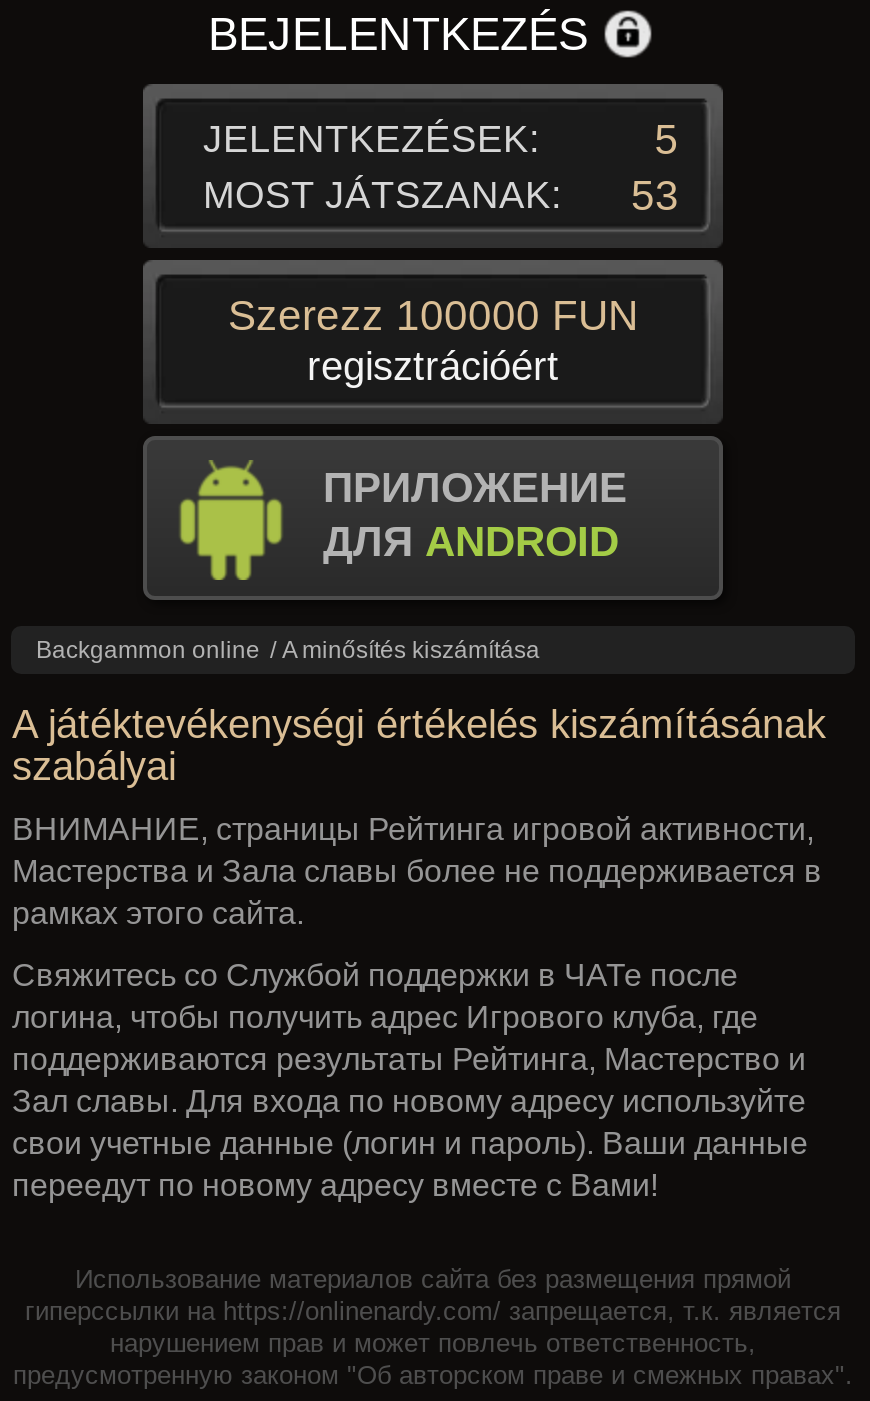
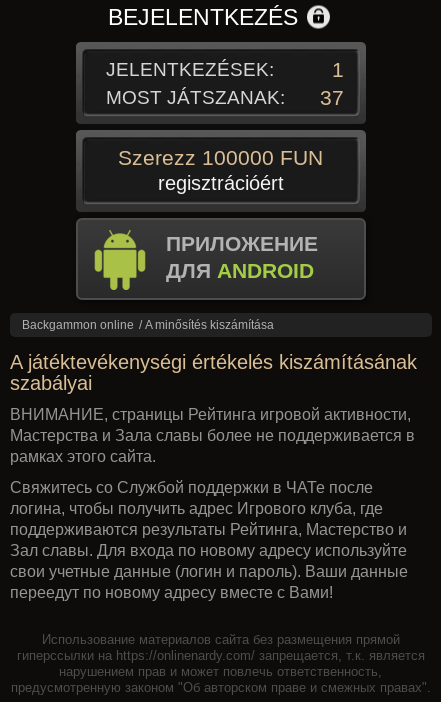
- 5
+ 1

- MOST JÁTSZANAK: 53
+ MOST JÁTSZANAK: 37
